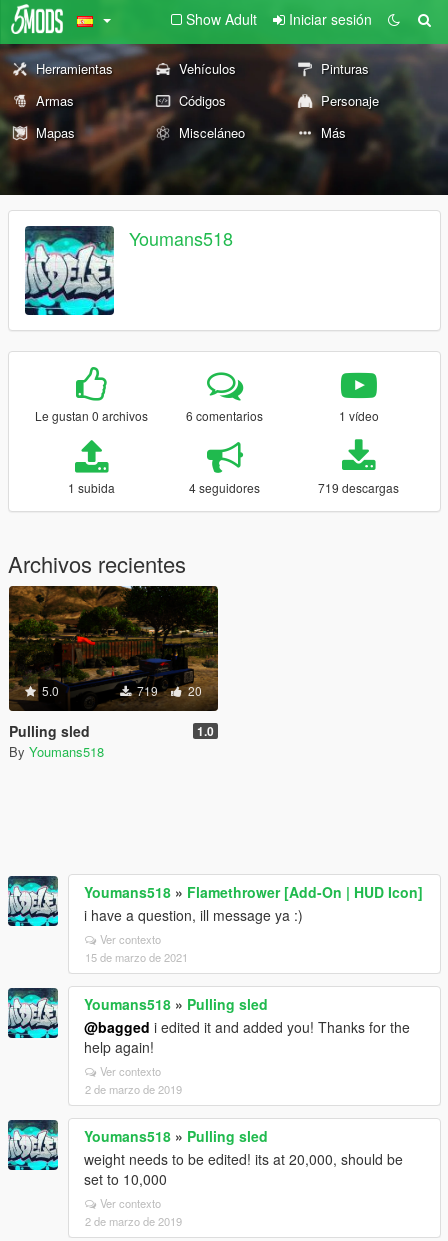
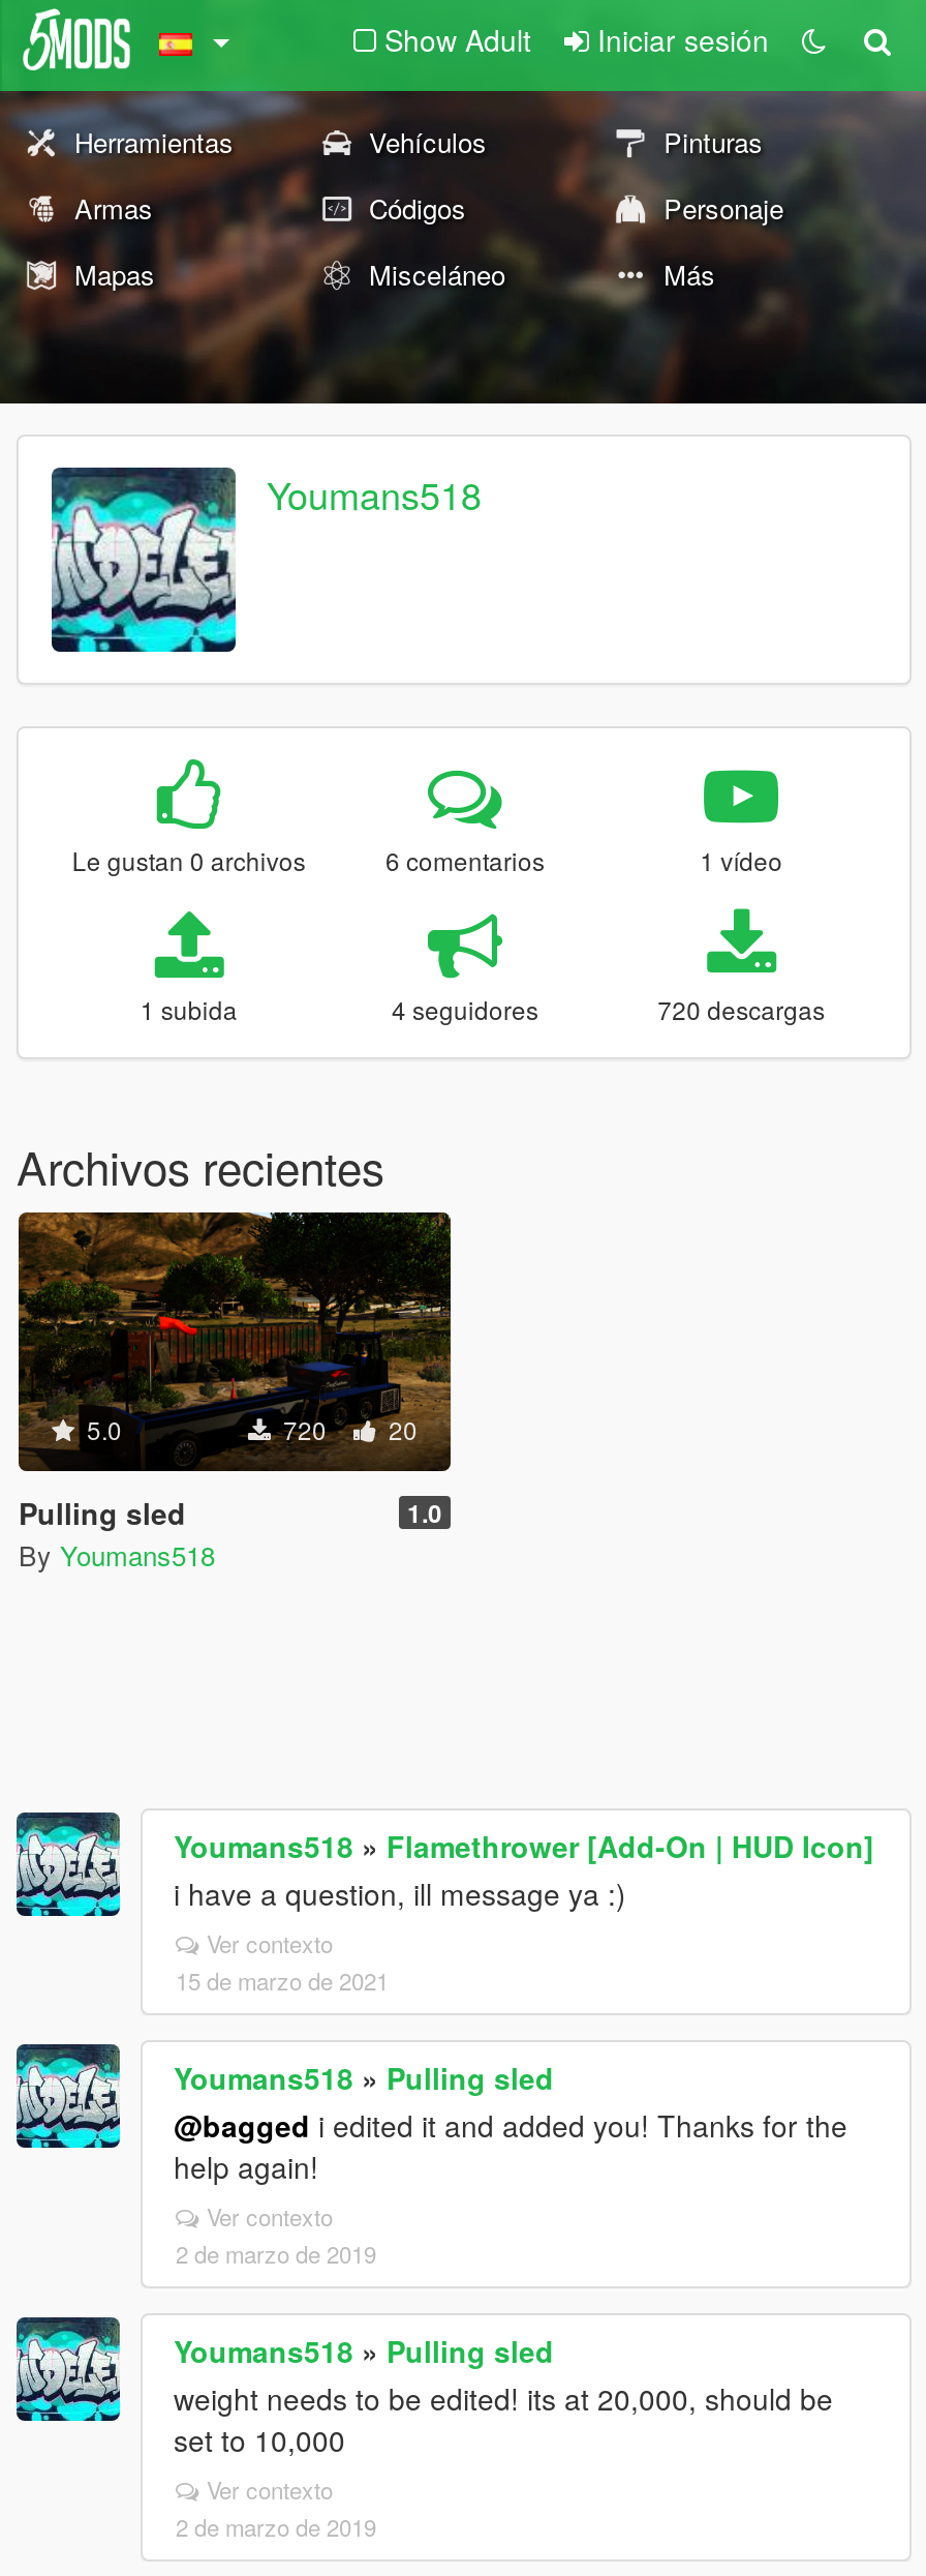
- 719 descargas
+ 720 descargas

- 719 20
+ 720 20
